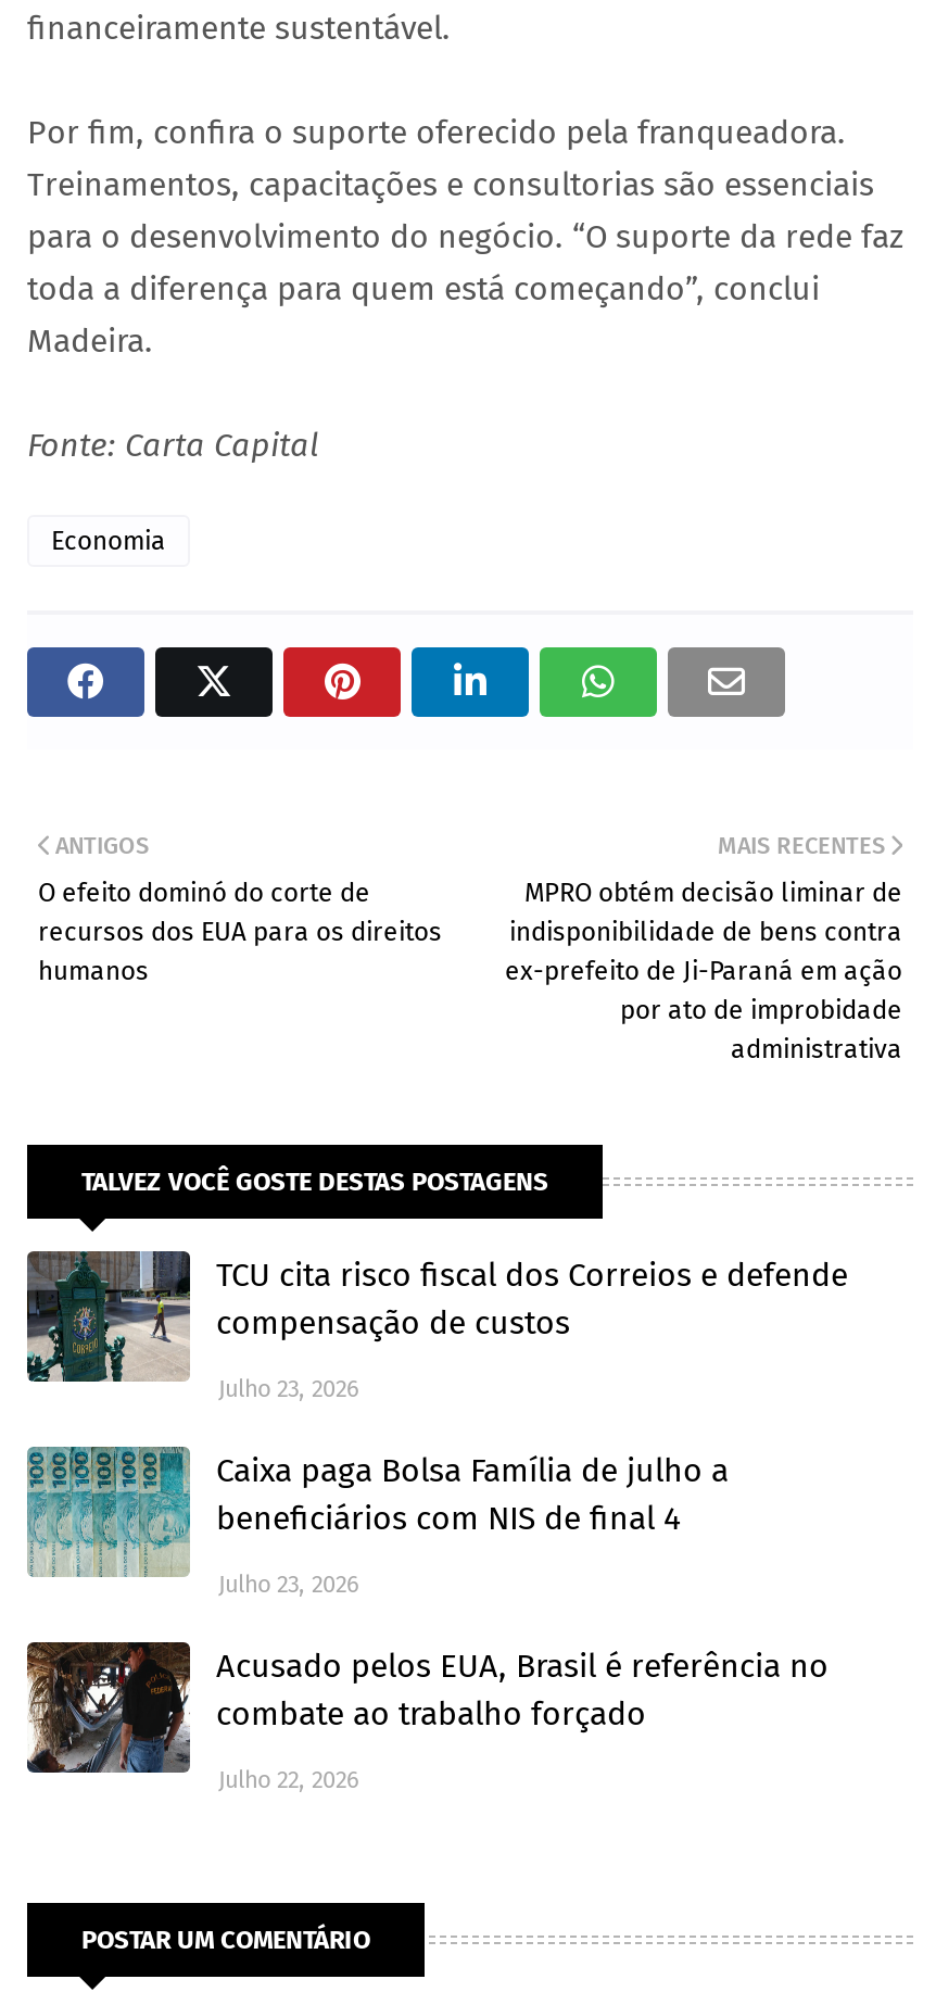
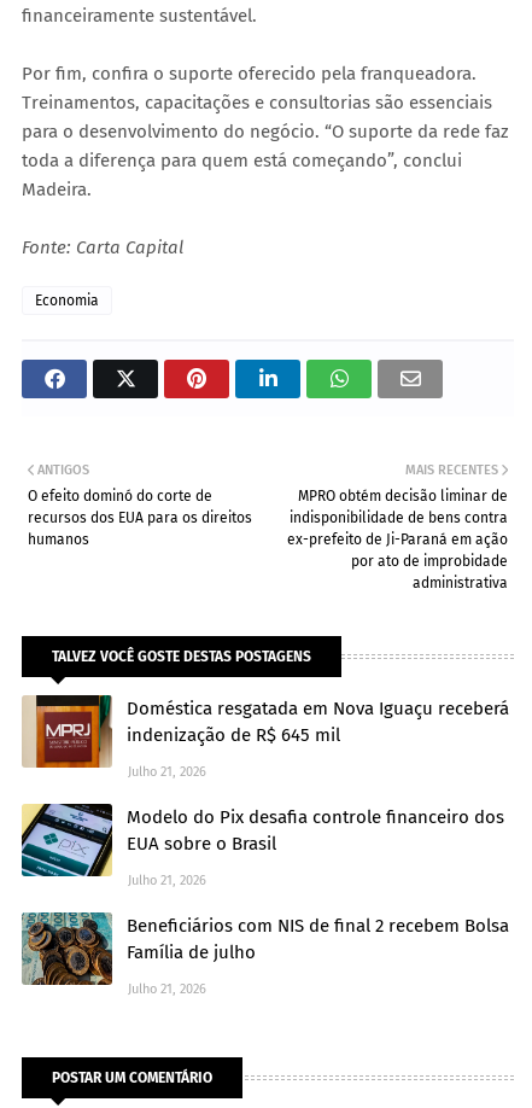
- [image]
- TCU cita risco fiscal dos Correios e defende
- compensação de custos
+ [image]
+ Doméstica resgatada em Nova Iguaçu receberá
+ indenização de R$ 645 mil

- Julho 23, 2026
+ Julho 21, 2026

- [image]
- Caixa paga Bolsa Família de julho a
- beneficiários com NIS de final 4
+ [image]
+ Modelo do Pix desafia controle financeiro dos
+ EUA sobre o Brasil

- Julho 23, 2026
+ Julho 21, 2026

- [image]
- Acusado pelos EUA, Brasil é referência no
- combate ao trabalho forçado
+ [image]
+ Beneficiários com NIS de final 2 recebem Bolsa
+ Família de julho

- Julho 22, 2026
+ Julho 21, 2026
